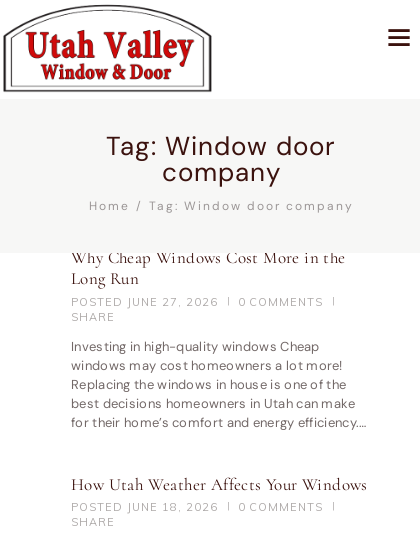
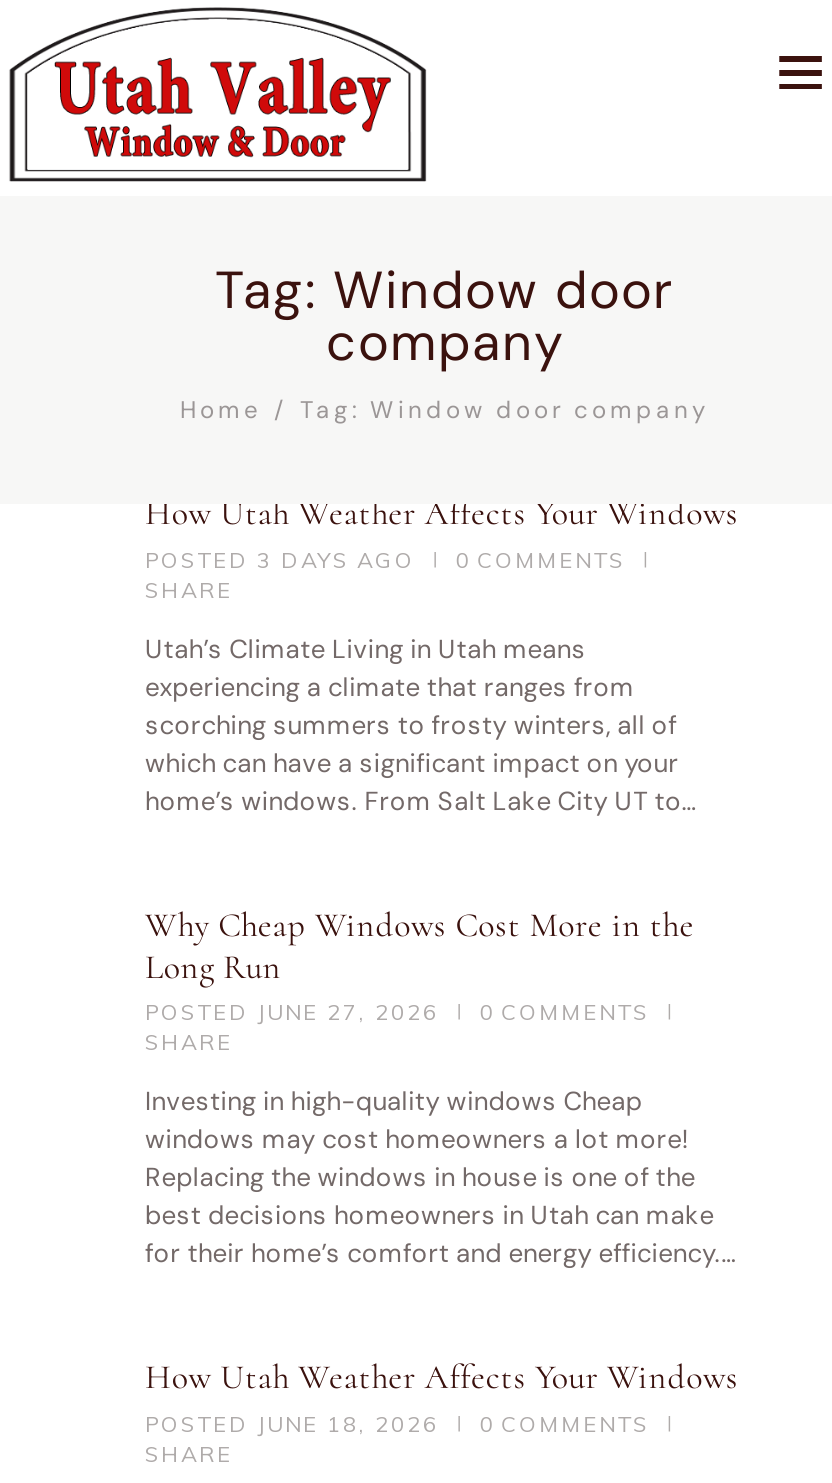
+ How Utah Weather Affects Your Windows
+ POSTED 3 DAYS AGO
+ 0 COMMENTS
+ SHARE
+ Utah’s Climate Living in Utah means
+ experiencing a climate that ranges from
+ scorching summers to frosty winters, all of
+ which can have a significant impact on your
+ home’s windows. From Salt Lake City UT to…
